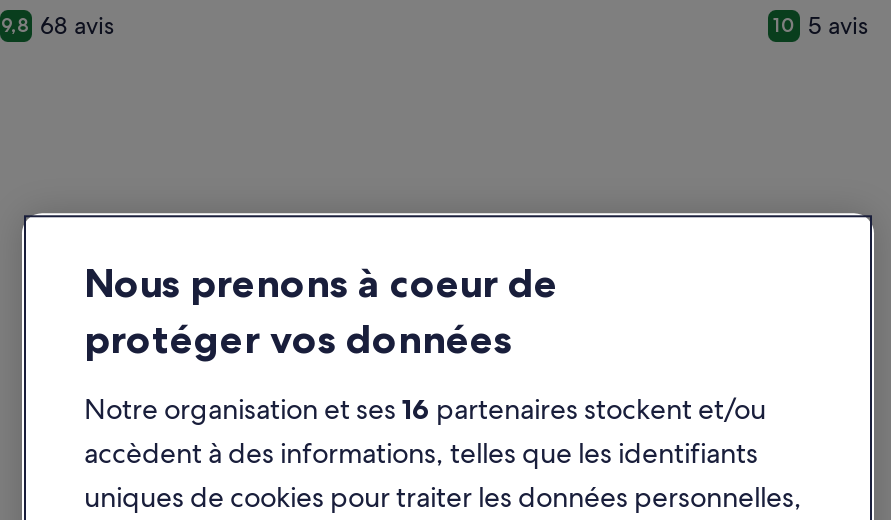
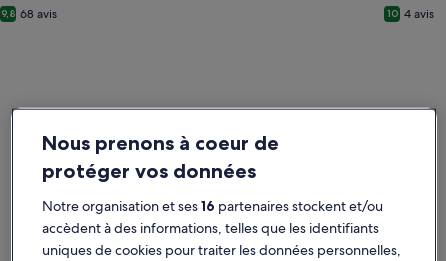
- 10 5 avis
+ 10 4 avis
